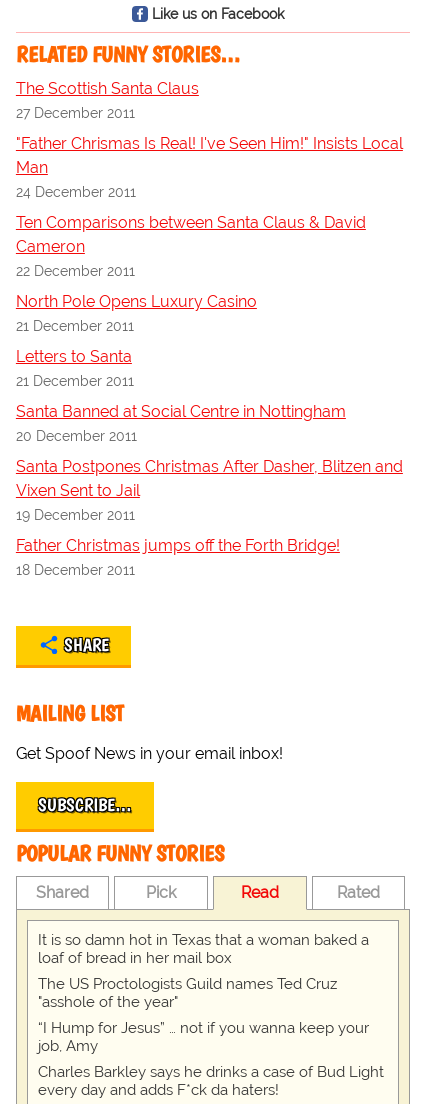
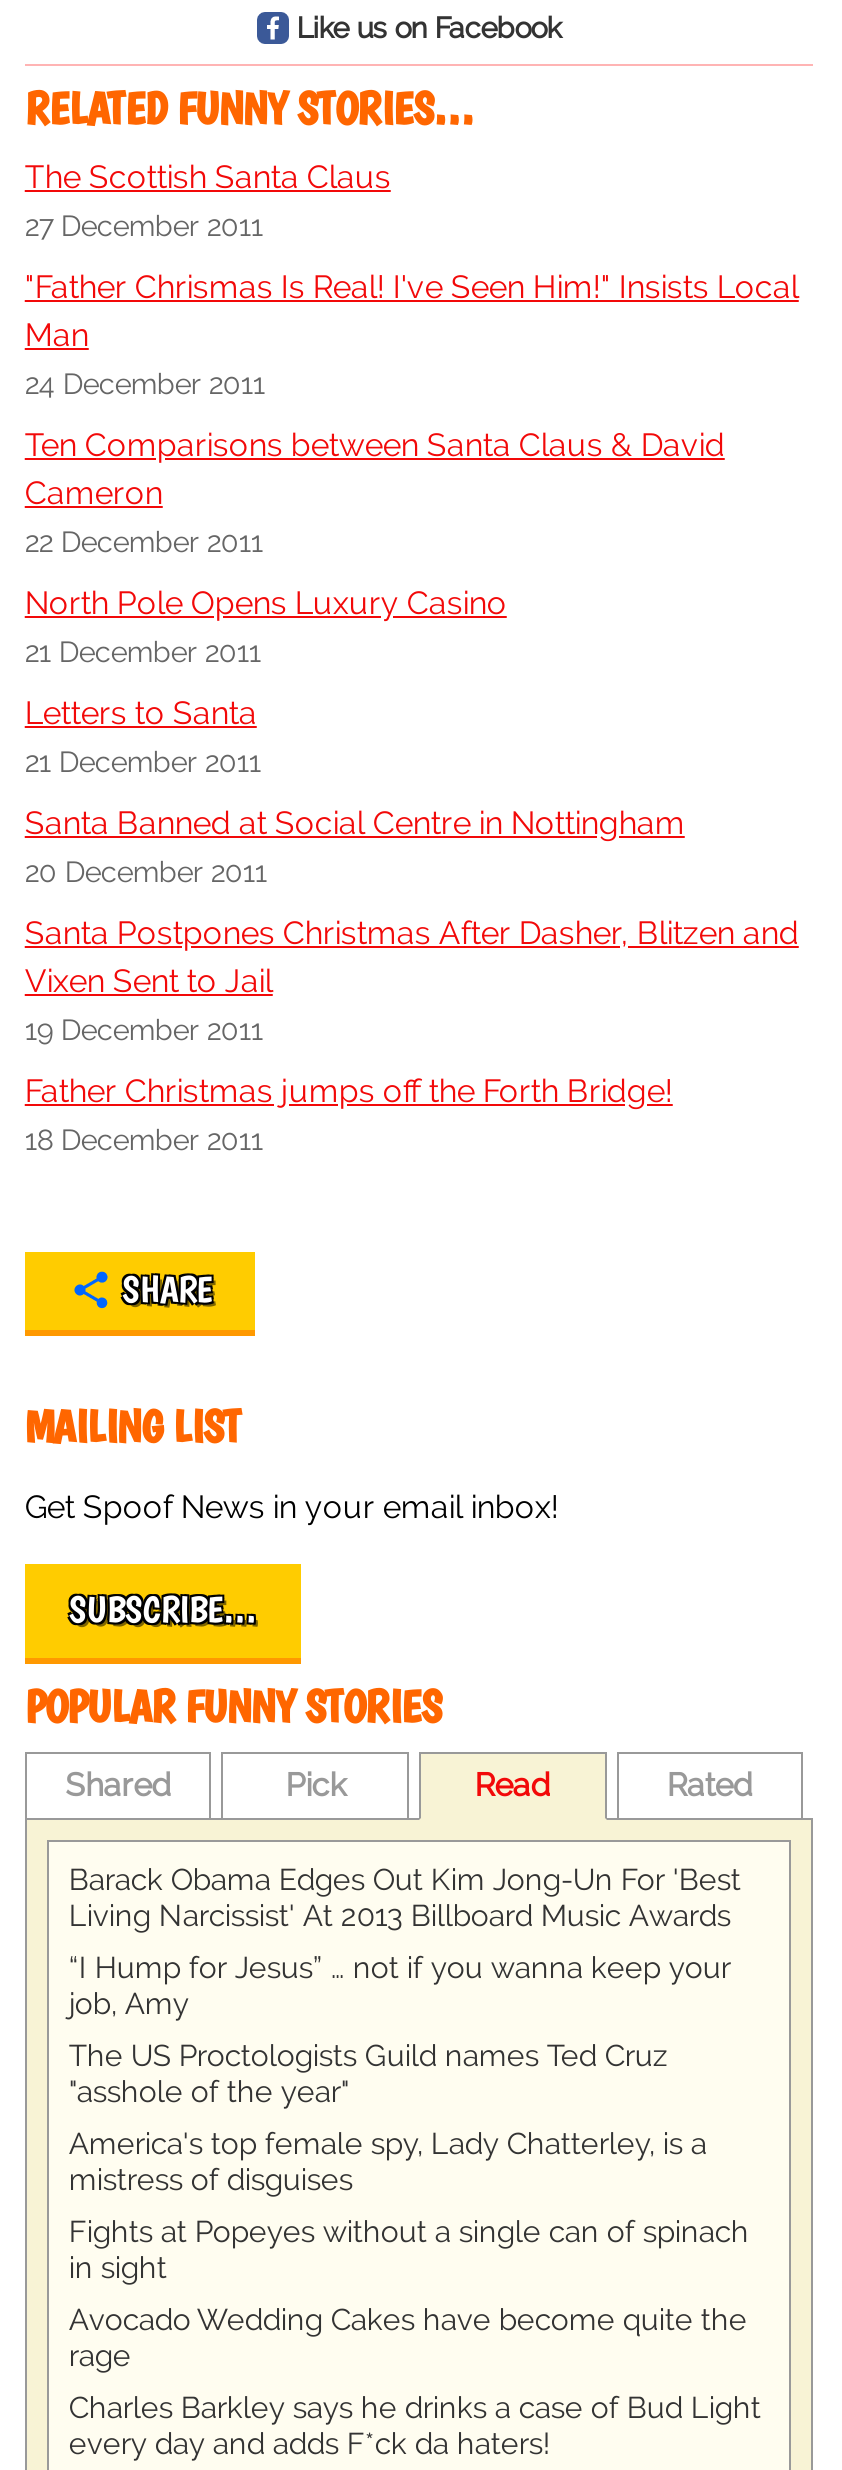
- It is so damn hot in Texas that a woman baked a
- loaf of bread in her mail box
+ Barack Obama Edges Out Kim Jong-Un For 'Best
+ Living Narcissist' At 2013 Billboard Music Awards

+ America's top female spy, Lady Chatterley, is a
+ mistress of disguises
+ Fights at Popeyes without a single can of spinach
+ in sight
+ Avocado Wedding Cakes have become quite the
+ rage

moved up: “I Hump for Jesus” … not if you wanna keep your | job, Amy
